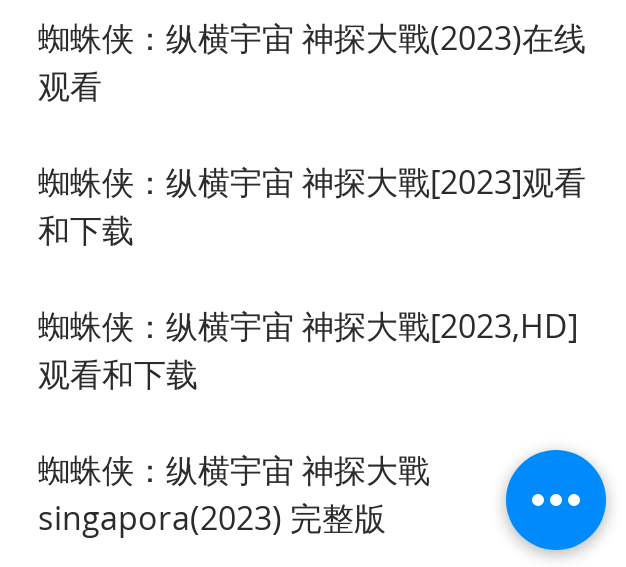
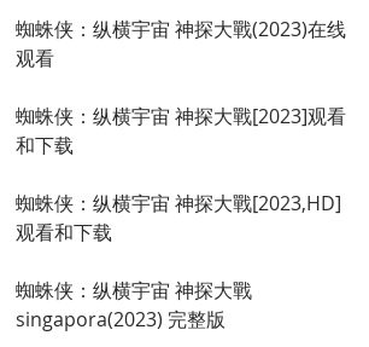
- [image]
